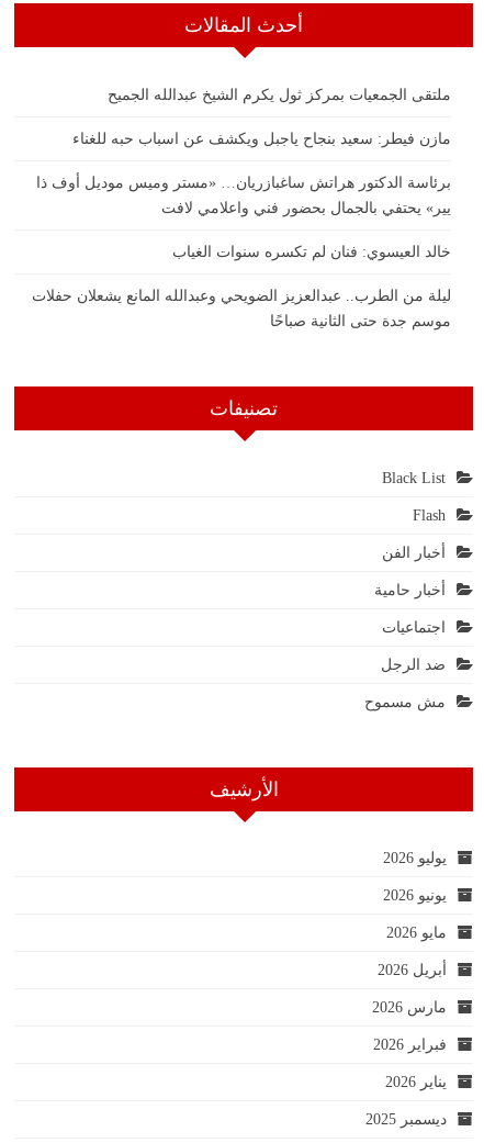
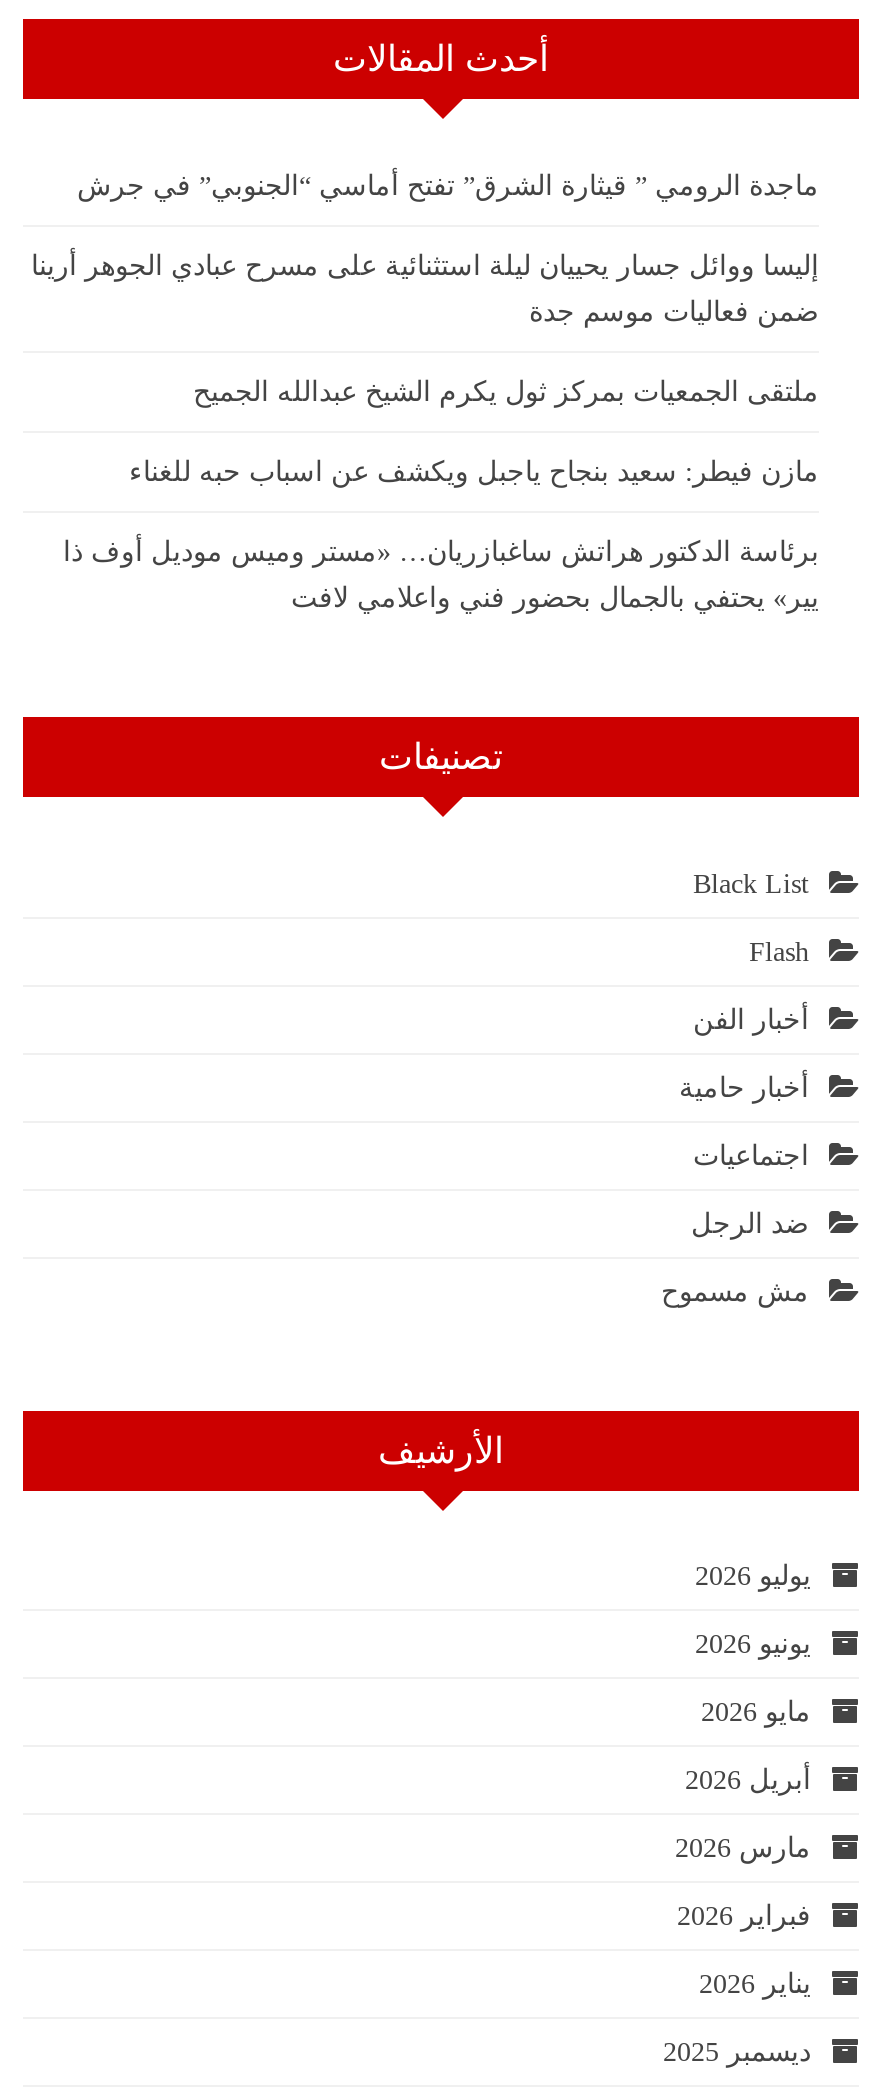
+ ماجدة الرومي ” قيثارة الشرق” تفتح أماسي “الجنوبي” في جرش
+ إليسا ووائل جسار يحييان ليلة استثنائية على مسرح عبادي الجوهر أرينا
+ ضمن فعاليات موسم جدة

moved down: ملتقى الجمعيات بمركز ثول يكرم الشيخ عبدالله الجميح | مازن فيطر: سعيد بنجاح ياجبل ويكشف عن اسباب حبه للغناء | برئاسة الدكتور هراتش ساغبازريان… «مستر وميس موديل أوف ذا

- خالد العيسوي: فنان لم تكسره سنوات الغياب
- ليلة من الطرب.. عبدالعزيز الضويحي وعبدالله المانع يشعلان حفلات
- موسم جدة حتى الثانية صباحًا
